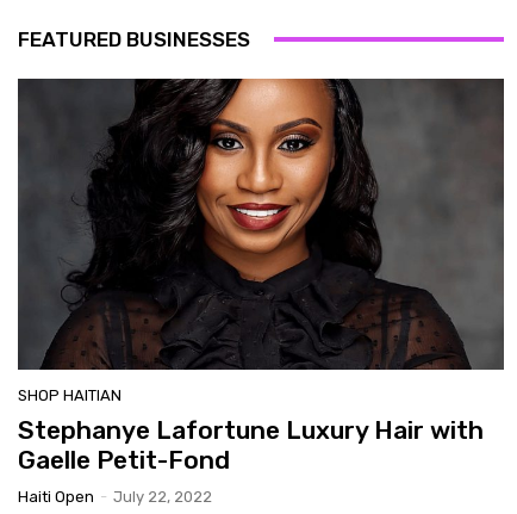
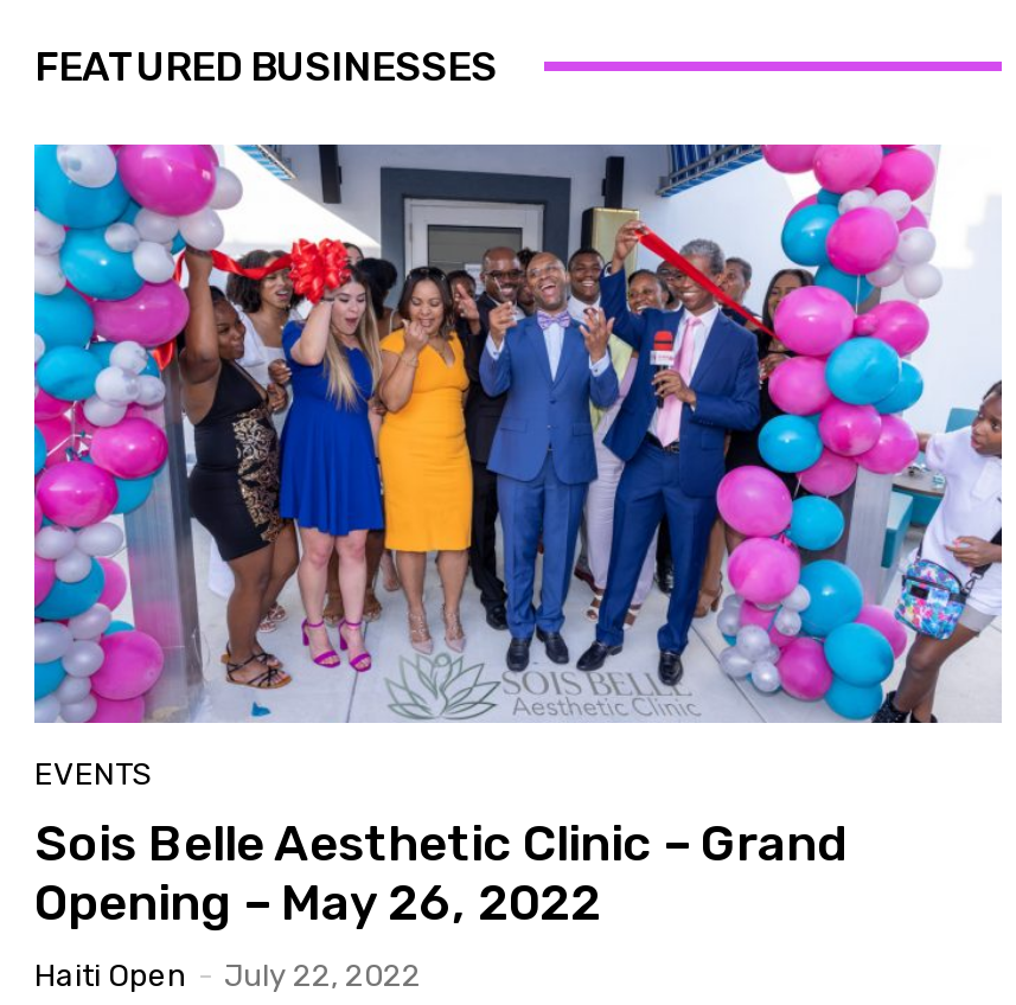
- [image]
- SHOP HAITIAN
- Stephanye Lafortune Luxury Hair with
- Gaelle Petit-Fond
+ [image]
+ EVENTS
+ Sois Belle Aesthetic Clinic – Grand
+ Opening – May 26, 2022
